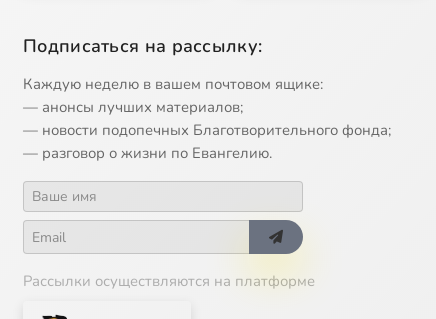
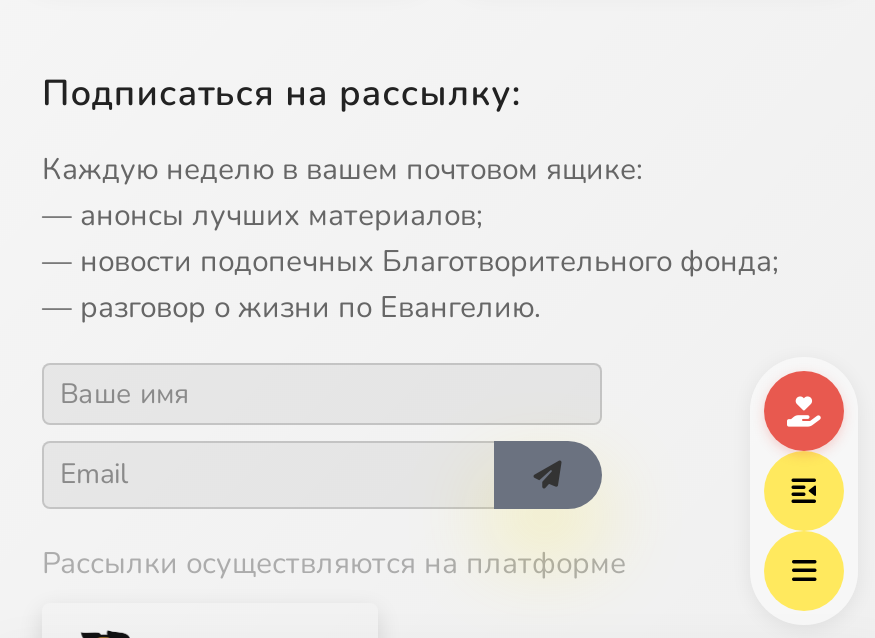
+ [image]
